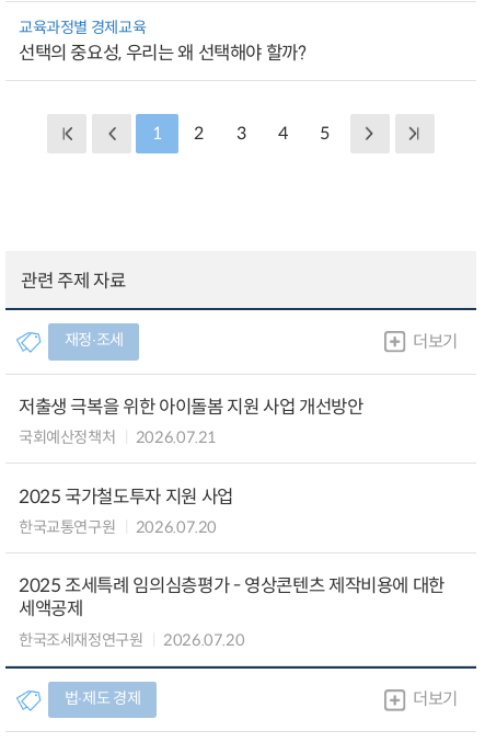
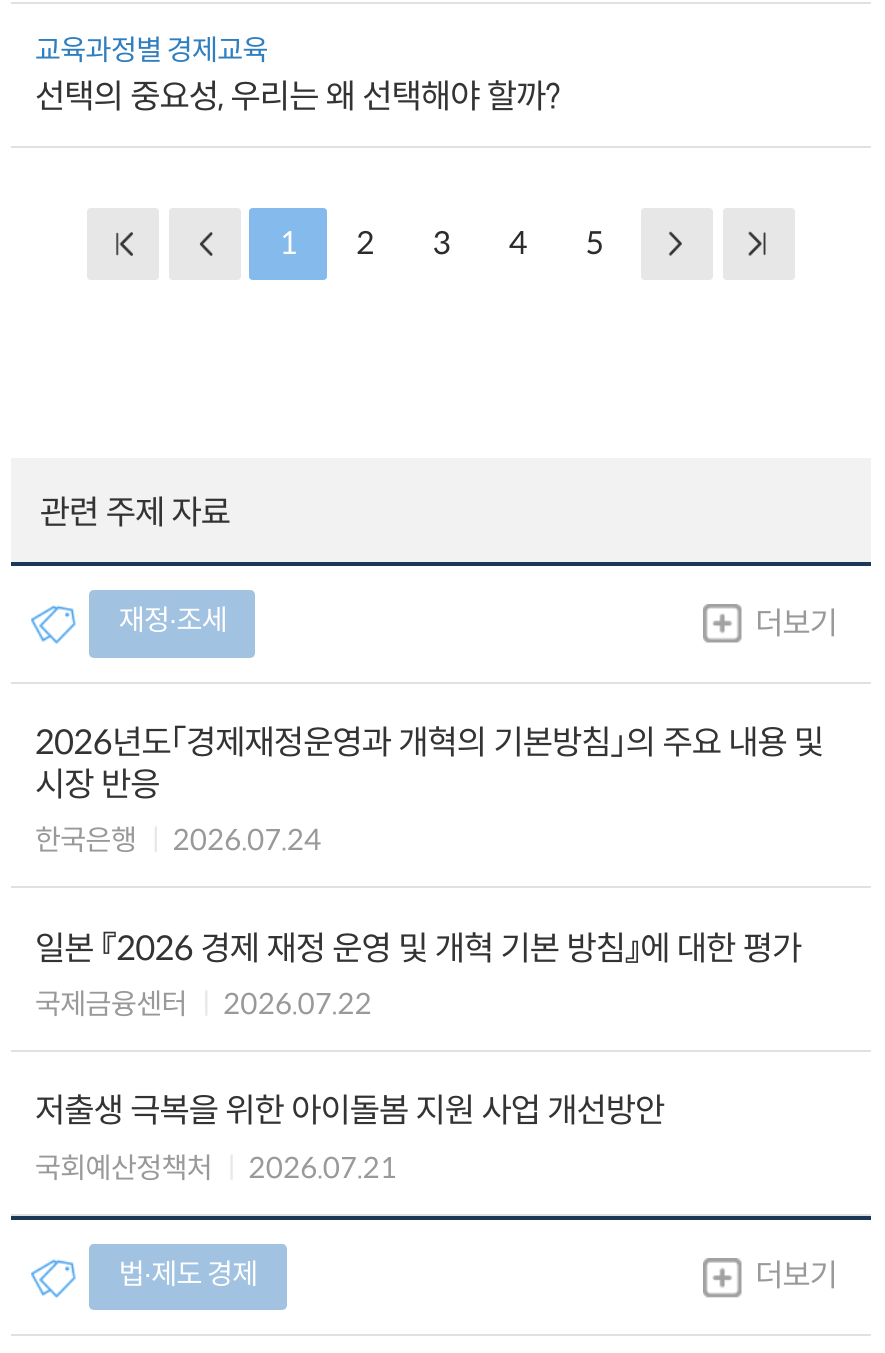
+ 2026년도「경제재정운영과 개혁의 기본방침」의 주요 내용 및
+ 시장 반응
+ 한국은행
+ 2026.07.24
+ 일본 『2026 경제 재정 운영 및 개혁 기본 방침』에 대한 평가
+ 국제금융센터
+ 2026.07.22

moved down: 저출생 극복을 위한 아이돌봄 지원 사업 개선방안 | 국회예산정책처 | 2026.07.21

- 2025 국가철도투자 지원 사업
- 한국교통연구원
- 2026.07.20
- 2025 조세특례 임의심층평가 - 영상콘텐츠 제작비용에 대한
- 세액공제
- 한국조세재정연구원
- 2026.07.20
